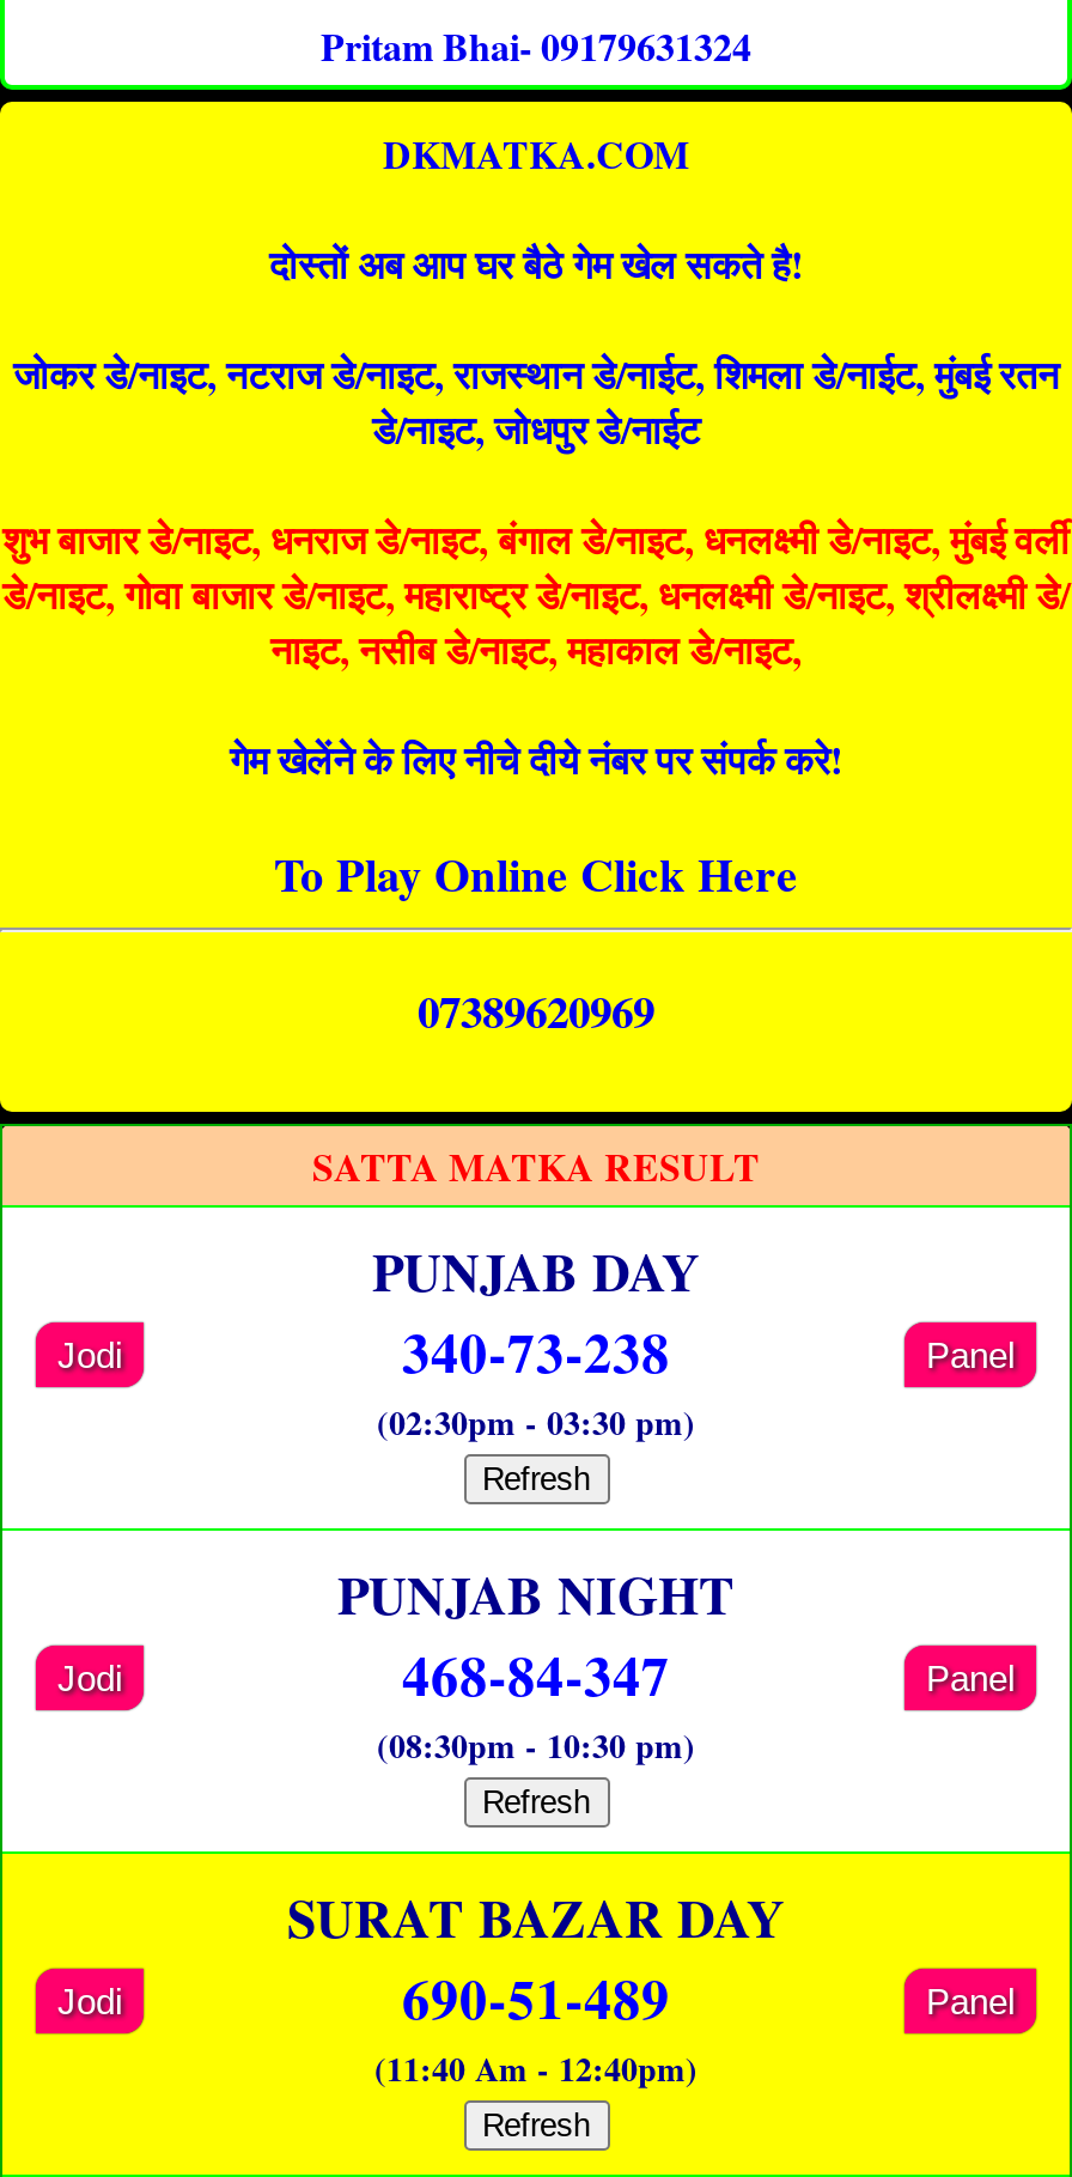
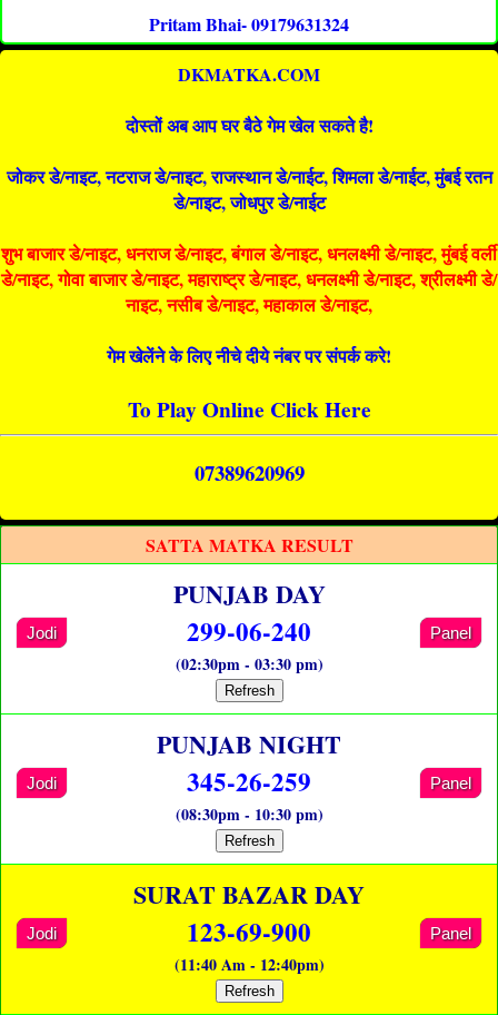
- 340-73-238
+ 299-06-240

- 468-84-347
+ 345-26-259

- 690-51-489
+ 123-69-900
